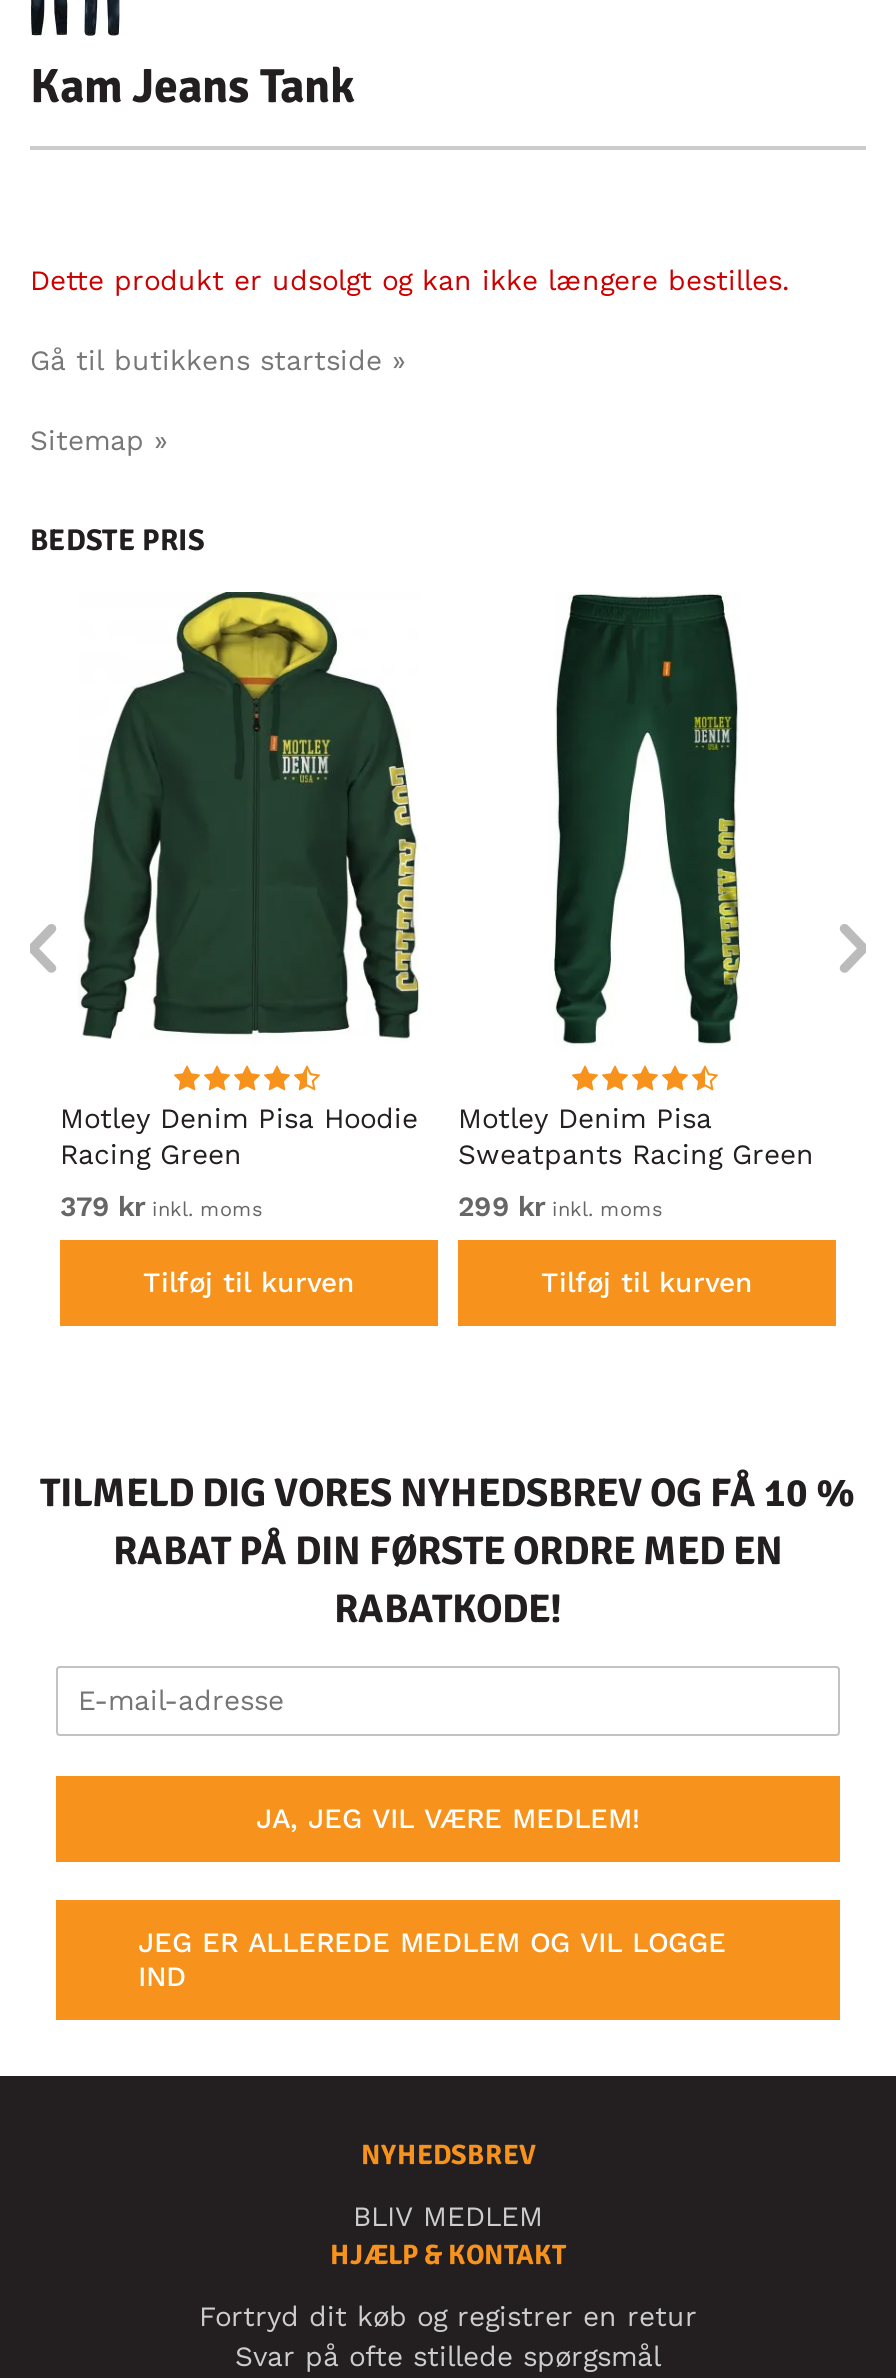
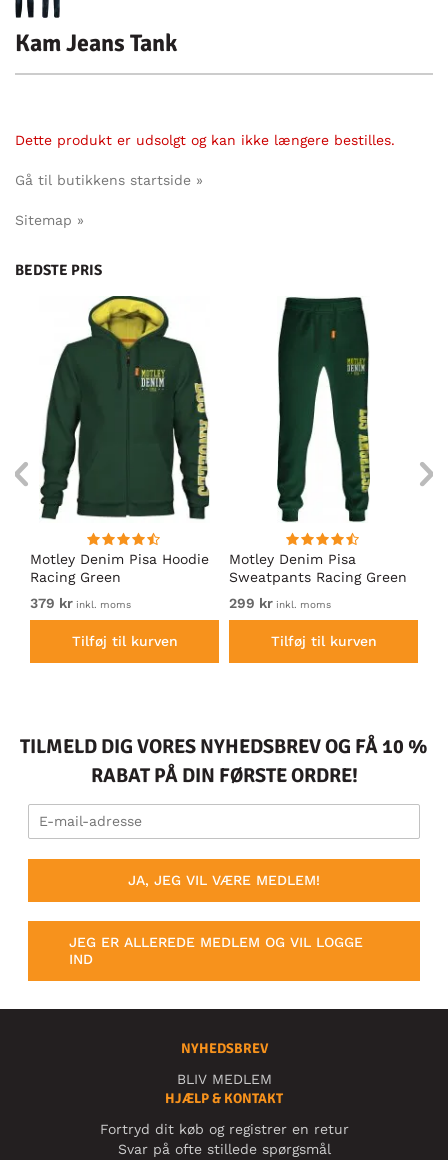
- RABAT PÅ DIN FØRSTE ORDRE MED EN
- RABATKODE!
+ RABAT PÅ DIN FØRSTE ORDRE!
